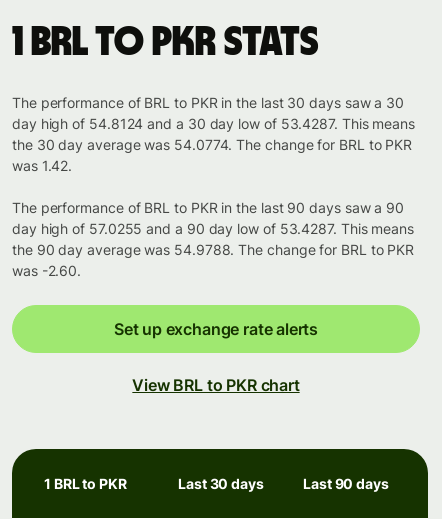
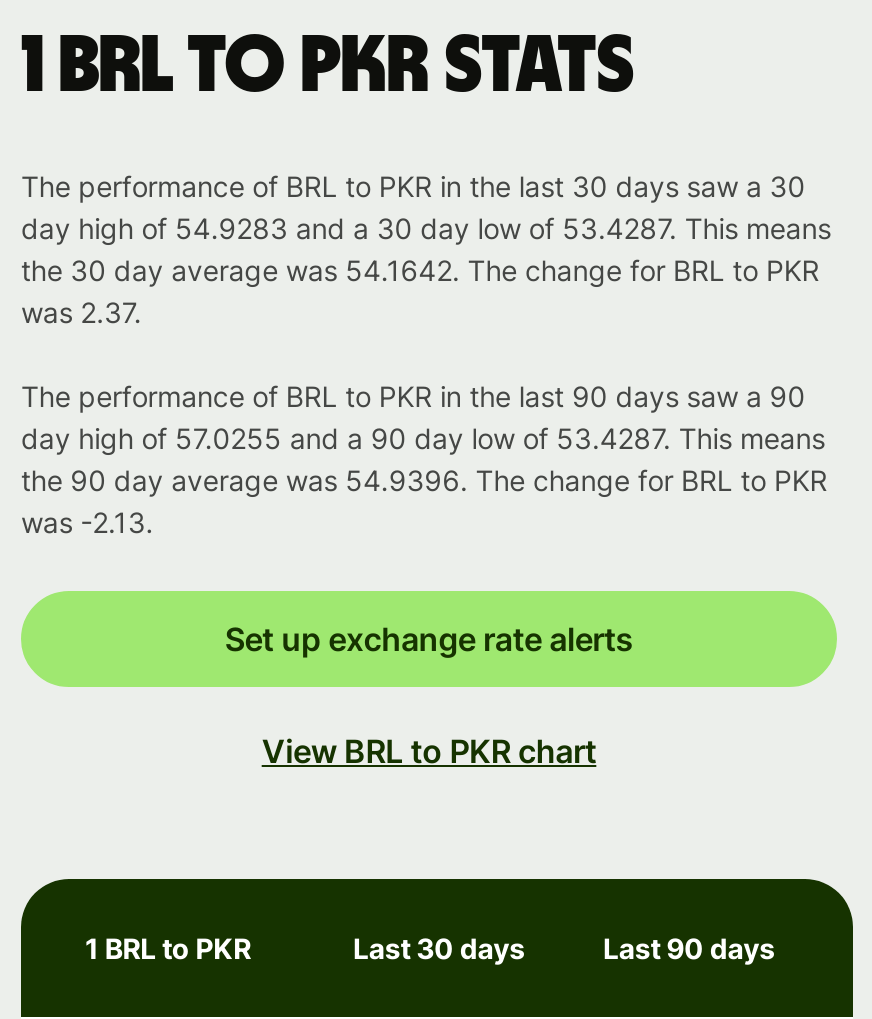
- day high of 54.8124 and a 30 day low of 53.4287. This means
+ day high of 54.9283 and a 30 day low of 53.4287. This means

- the 30 day average was 54.0774. The change for BRL to PKR
+ the 30 day average was 54.1642. The change for BRL to PKR

- was 1.42.
+ was 2.37.

- the 90 day average was 54.9788. The change for BRL to PKR
+ the 90 day average was 54.9396. The change for BRL to PKR

- was -2.60.
+ was -2.13.
